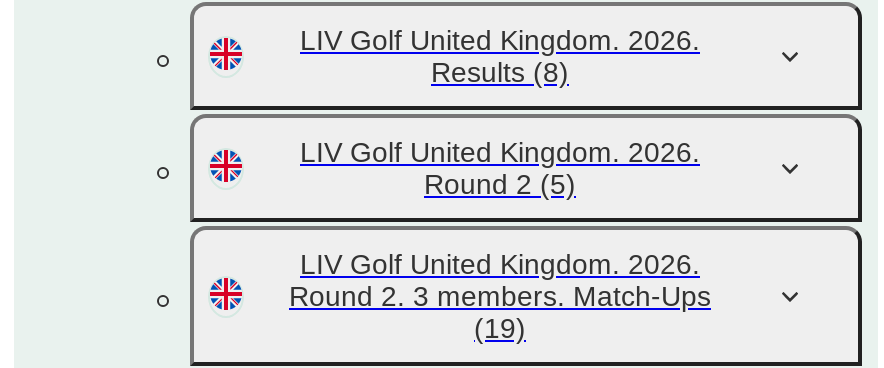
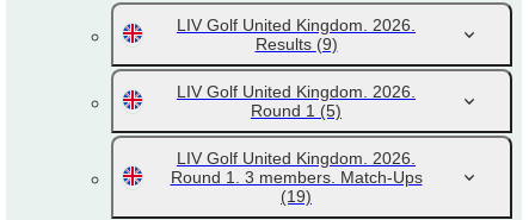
- Results (8)
+ Results (9)

- Round 2 (5)
+ Round 1 (5)

- Round 2. 3 members. Match-Ups
+ Round 1. 3 members. Match-Ups
